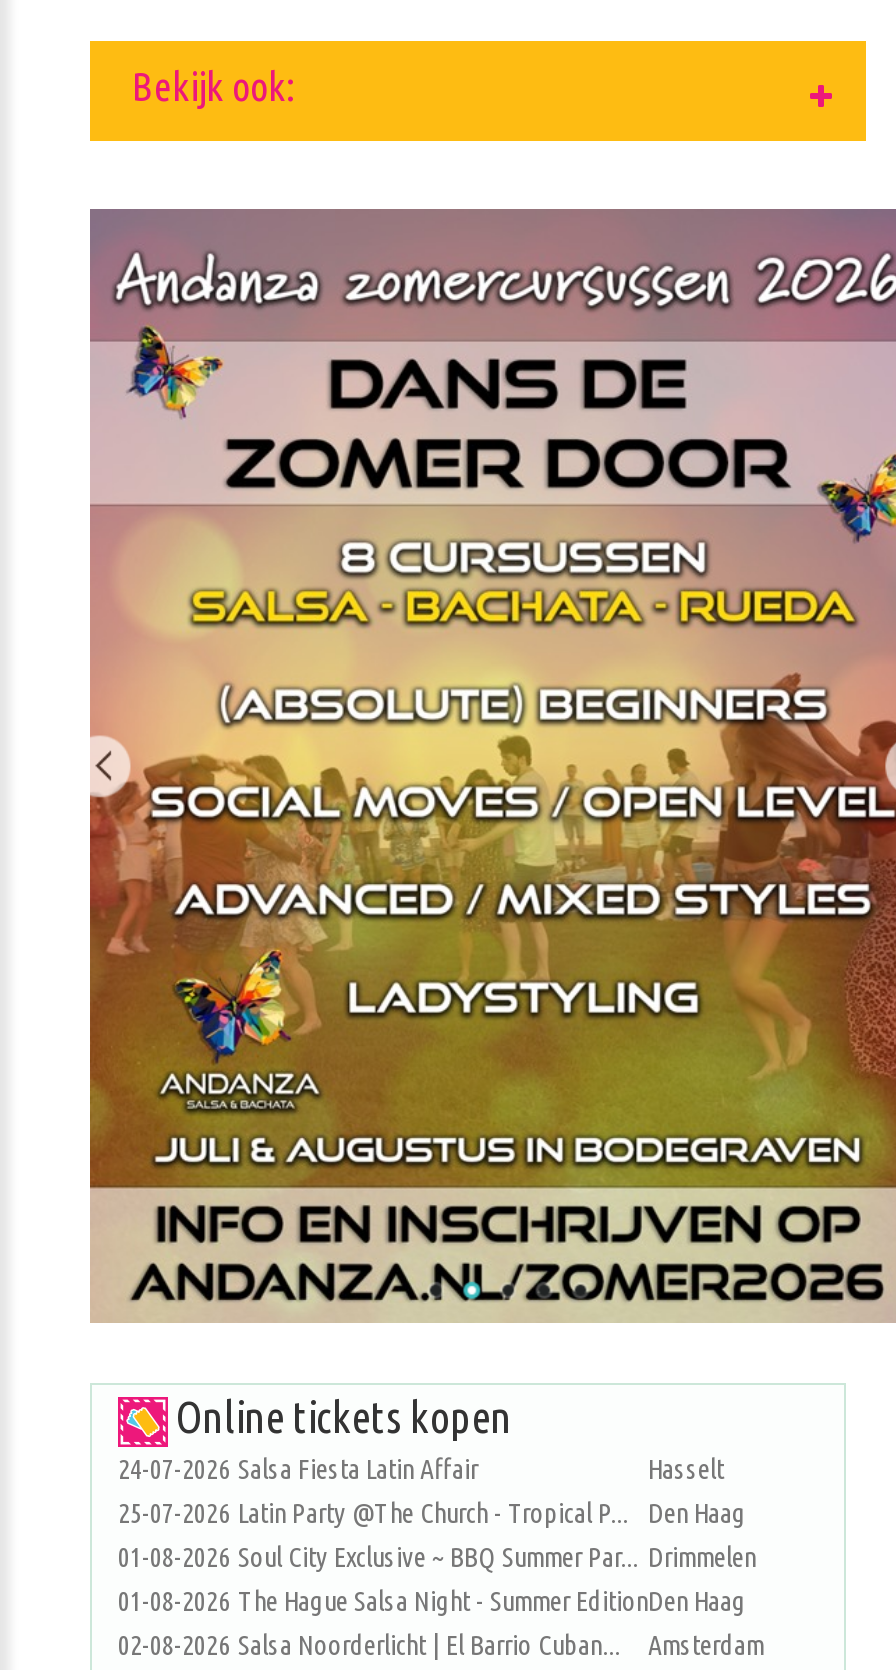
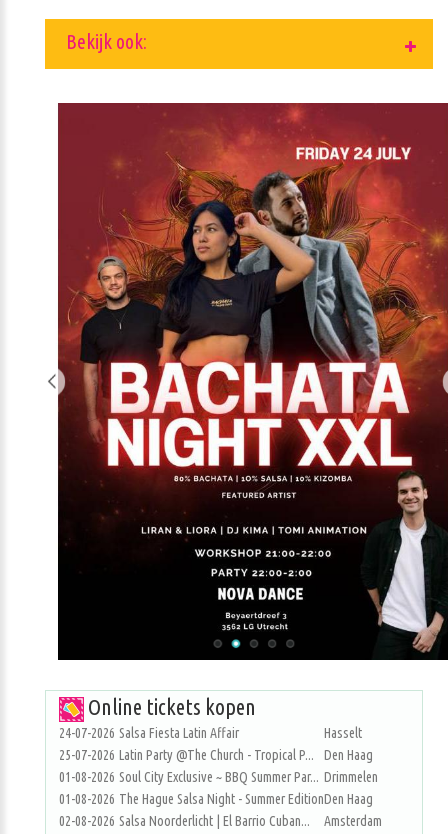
- [image]
+ [image]
